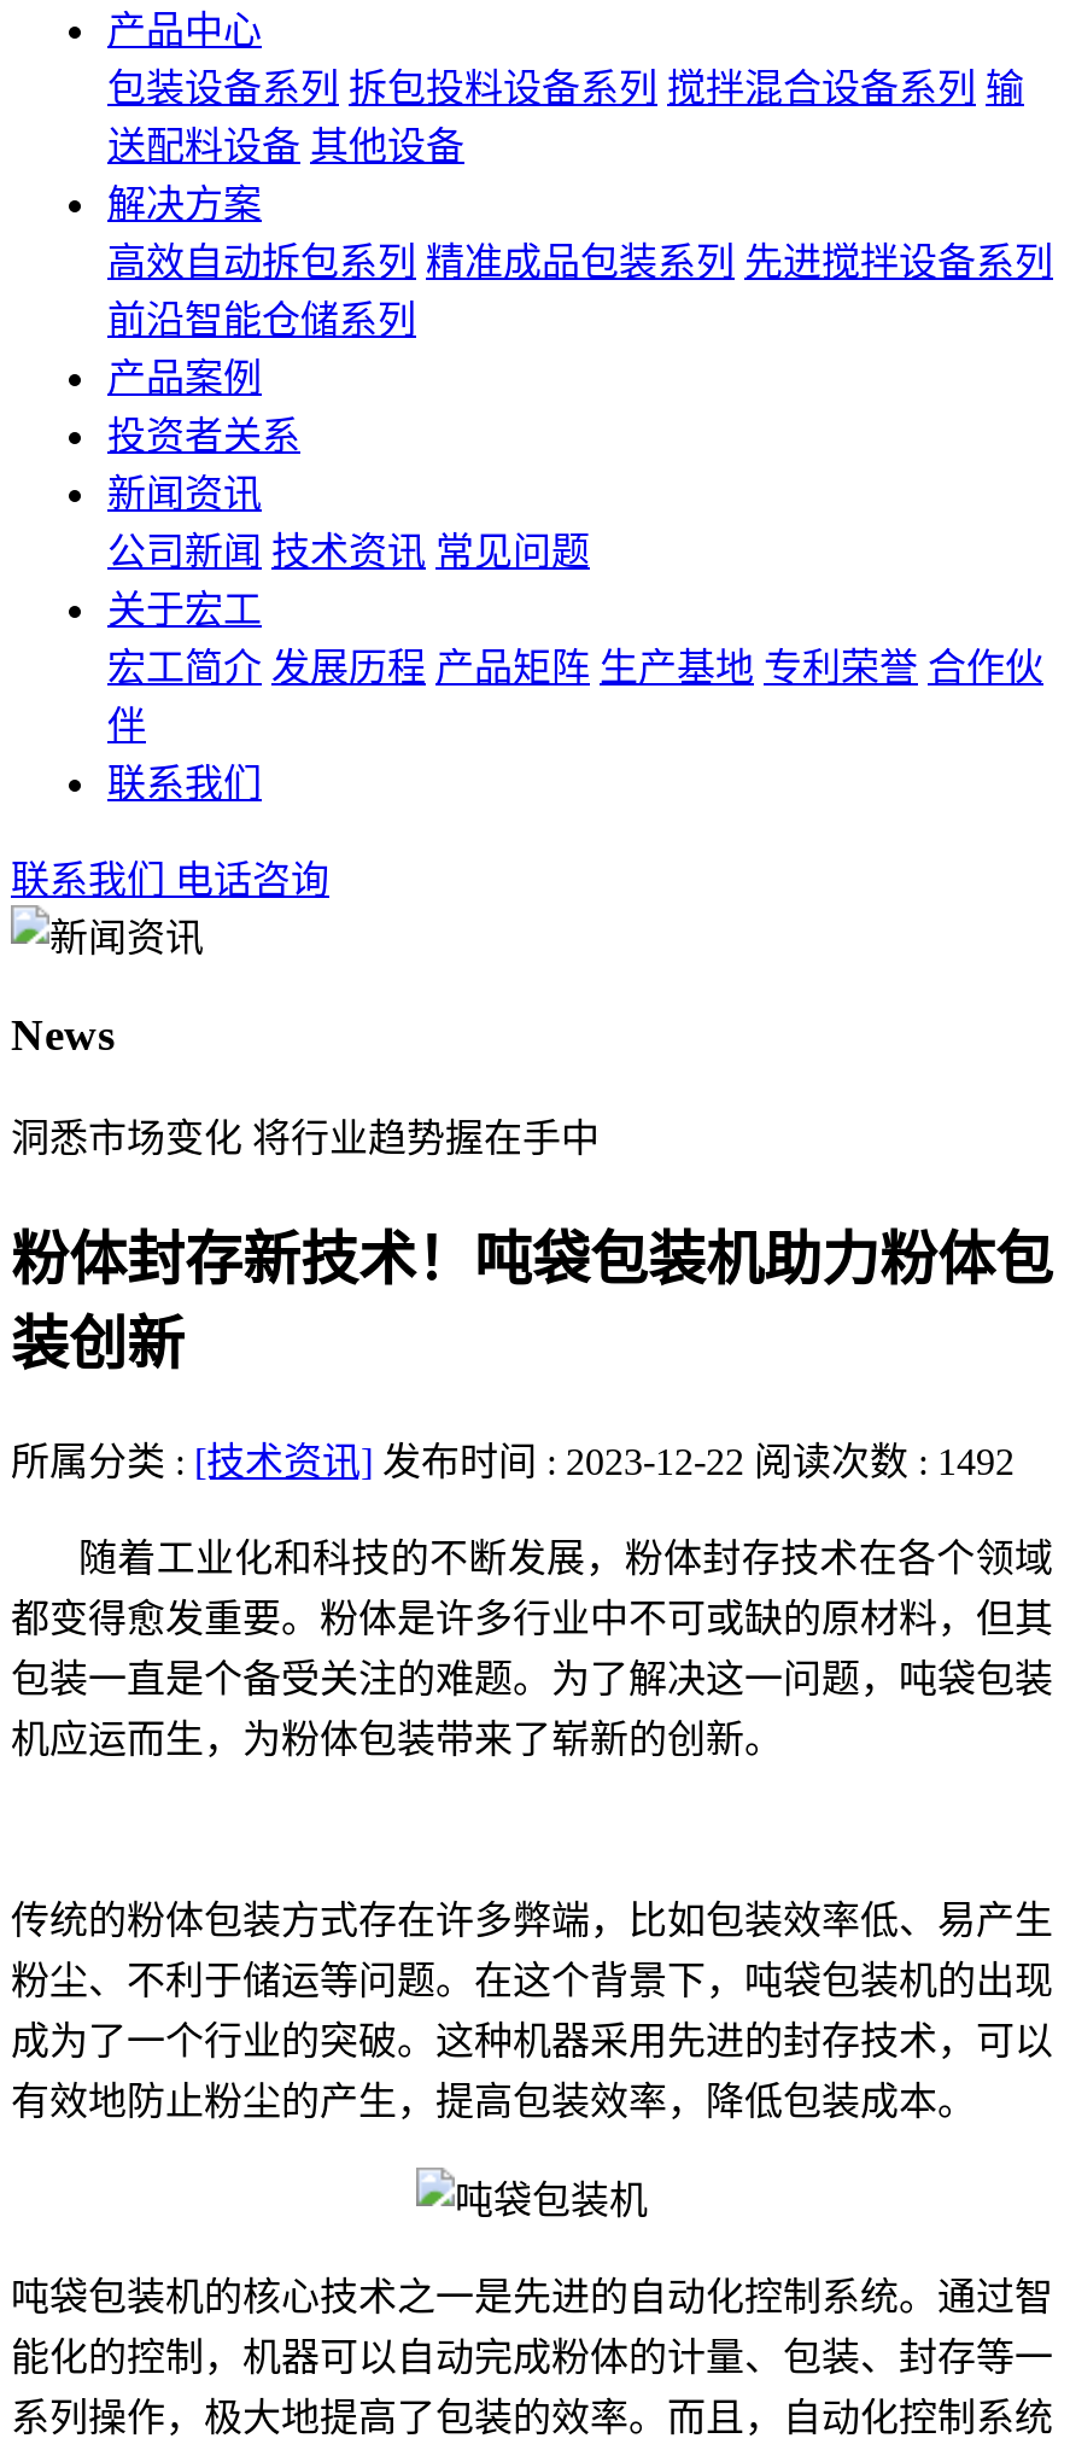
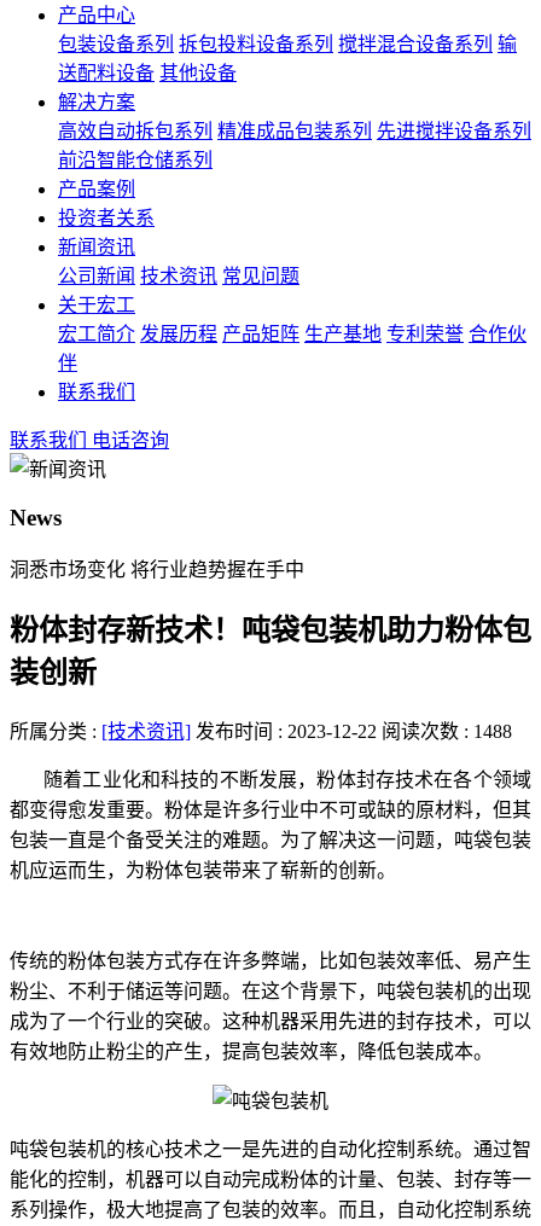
- 所属分类 : [技术资讯] 发布时间 : 2023-12-22 阅读次数 : 1492
+ 所属分类 : [技术资讯] 发布时间 : 2023-12-22 阅读次数 : 1488
